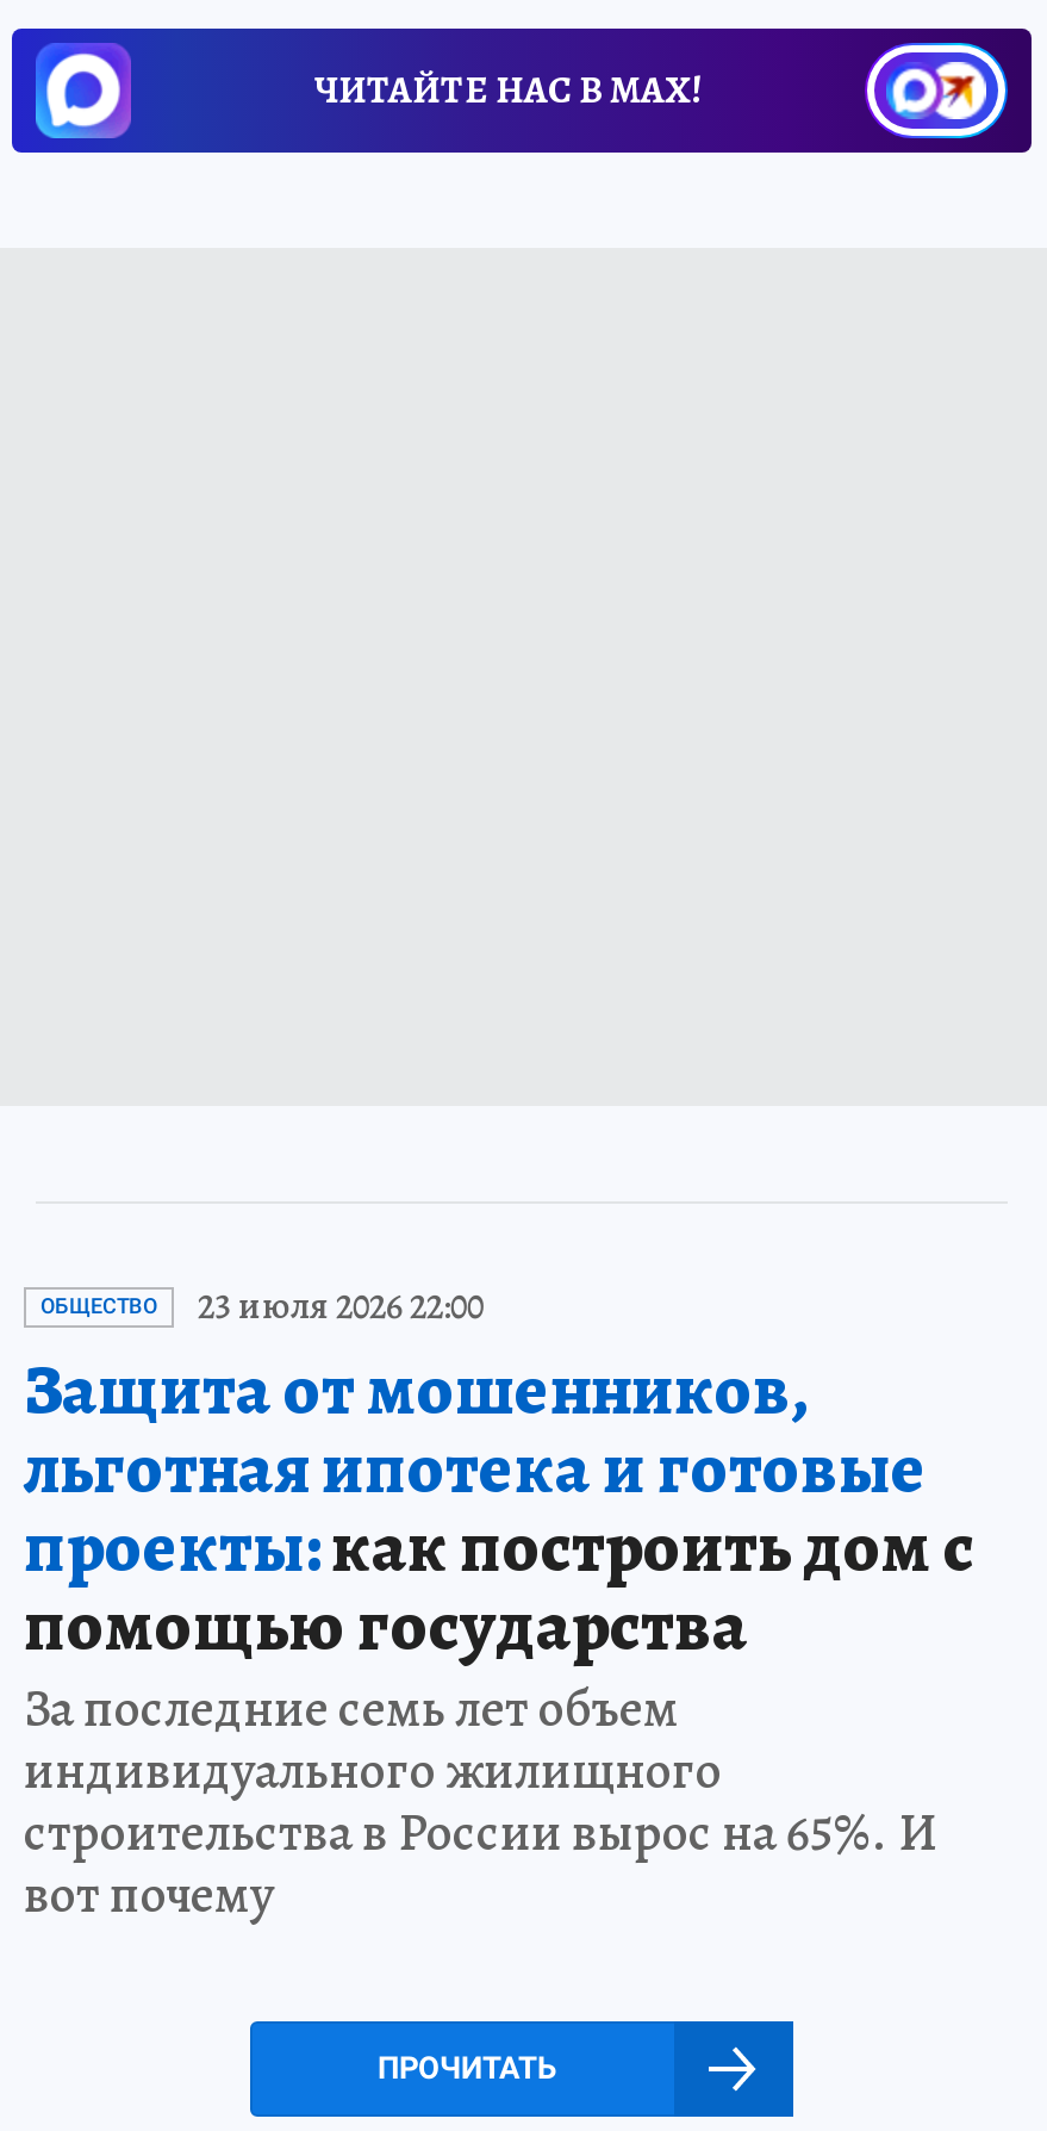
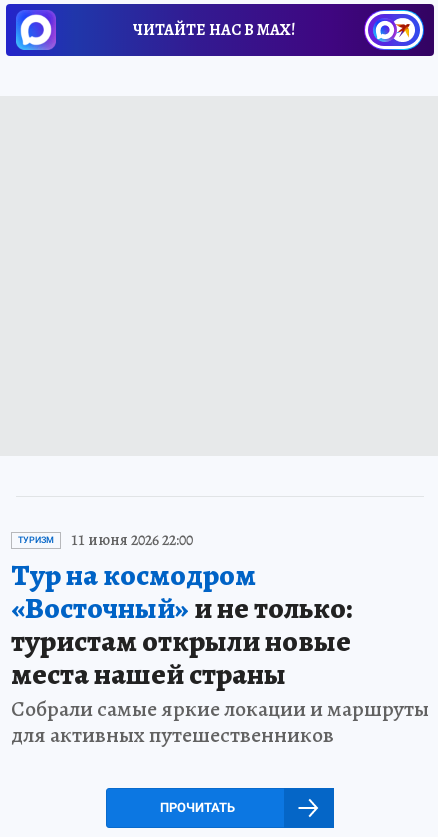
- ОБЩЕСТВО
- 23 июля 2026 22:00
- Защита от мошенников,
- льготная ипотека и готовые
- проекты:как построить дом с
- помощью государства
- За последние семь лет объем
- индивидуального жилищного
- строительства в России вырос на 65%. И
- вот почему
+ ТУРИЗМ
+ 11 июня 2026 22:00
+ Тур на космодром
+ «Восточный»и не только:
+ туристам открыли новые
+ места нашей страны
+ Собрали самые яркие локации и маршруты
+ для активных путешественников
